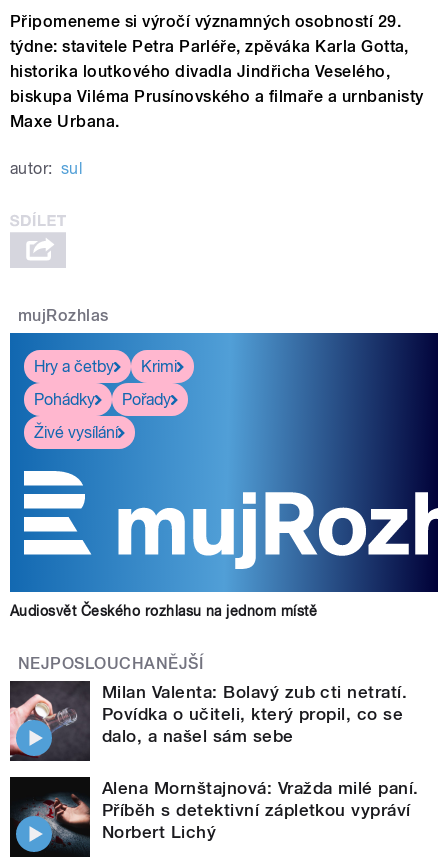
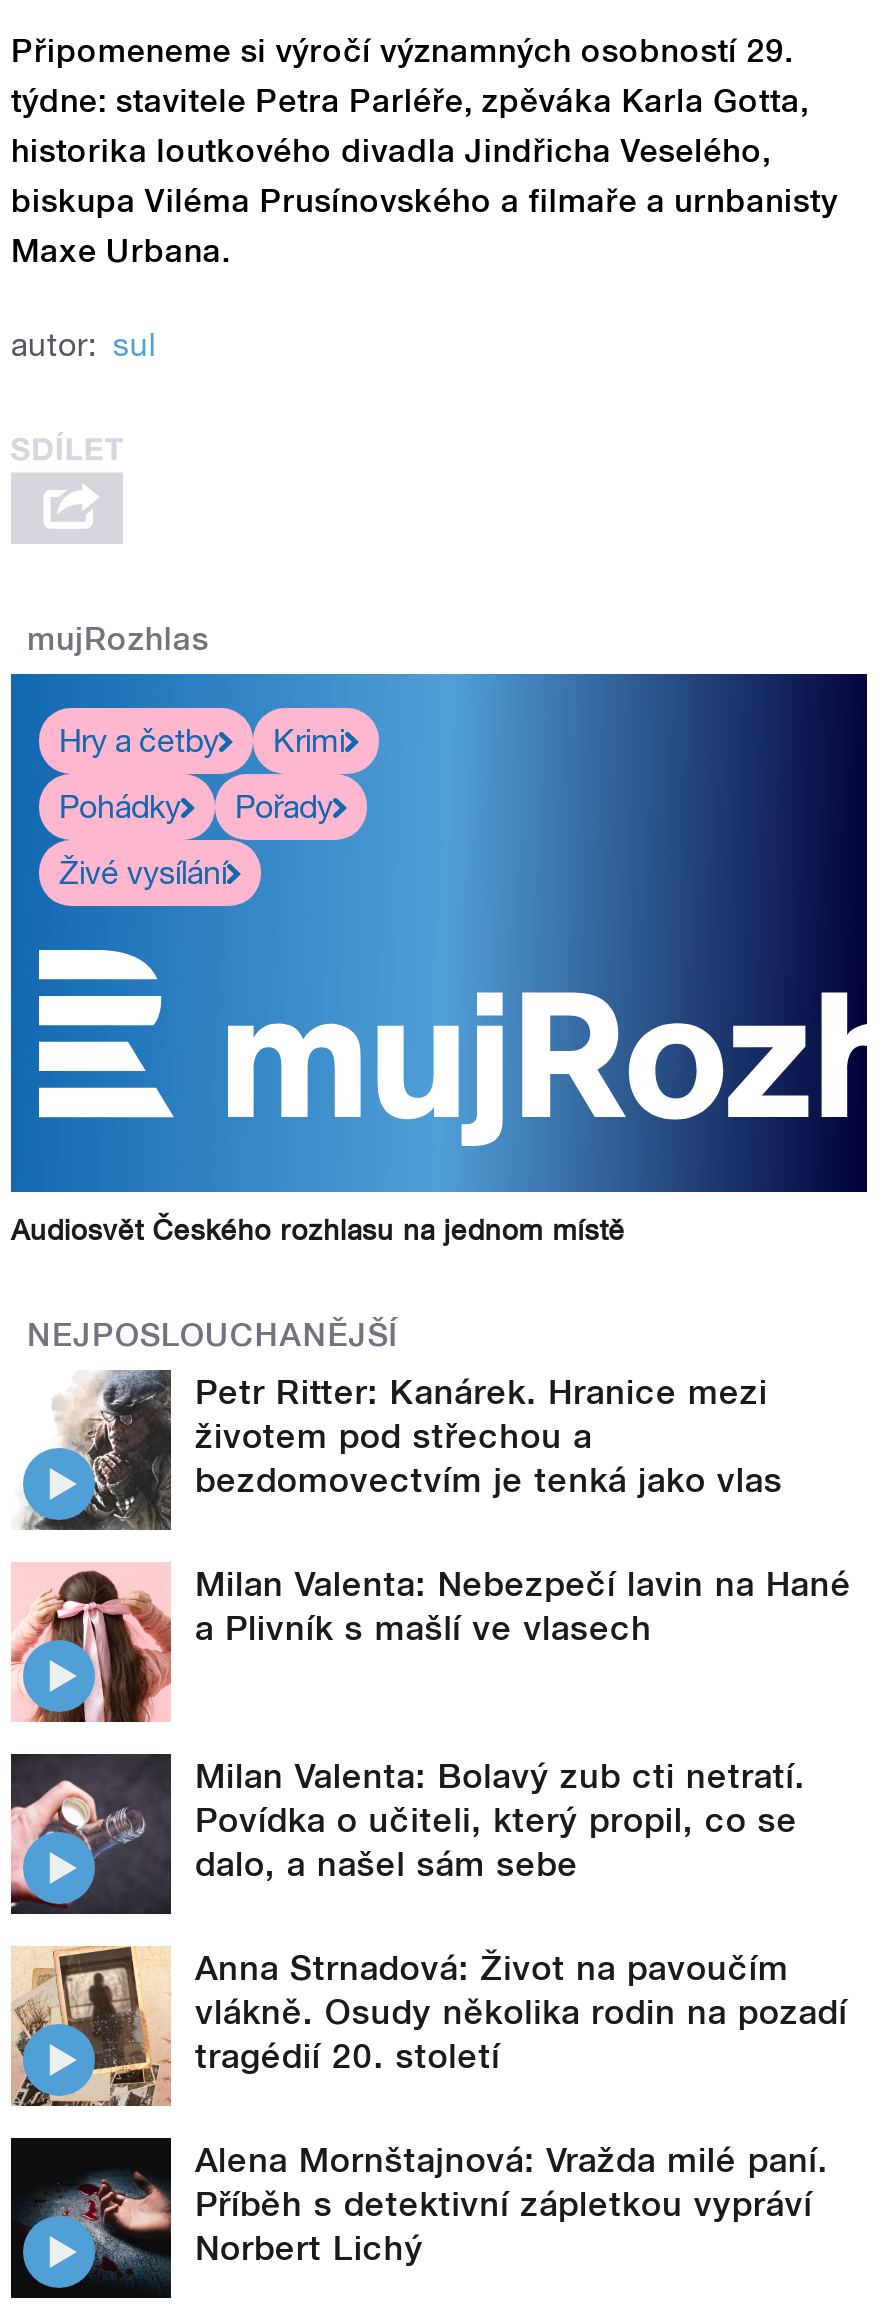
+ [image]
+ Petr Ritter: Kanárek. Hranice mezi
+ životem pod střechou a
+ bezdomovectvím je tenká jako vlas
+ Milan Valenta: Nebezpečí lavin na Hané
+ a Plivník s mašlí ve vlasech

+ [image]

+ [image]
+ Anna Strnadová: Život na pavoučím
+ vlákně. Osudy několika rodin na pozadí
+ tragédií 20. století
